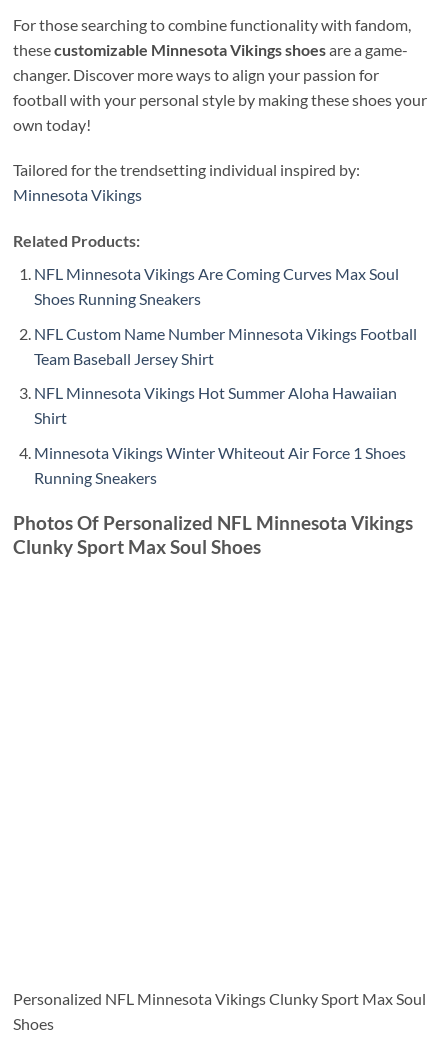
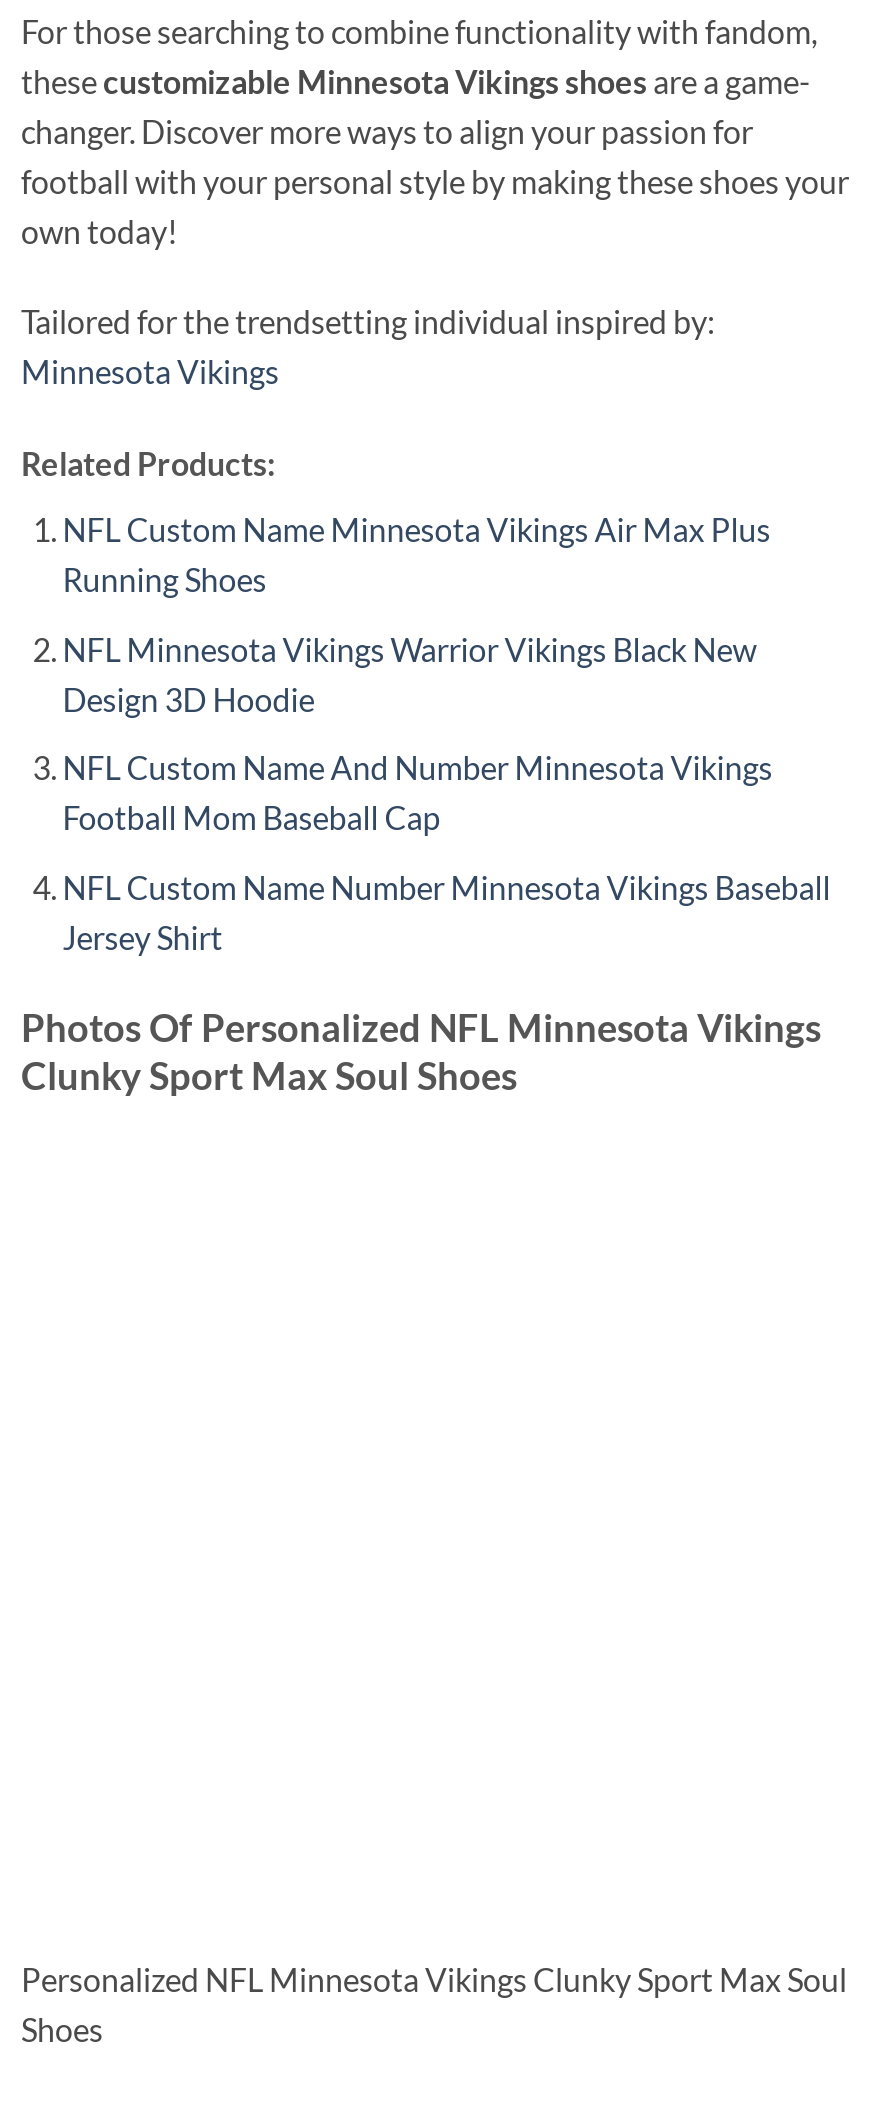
- NFL Minnesota Vikings Are Coming Curves Max Soul
- Shoes Running Sneakers
+ NFL Custom Name Minnesota Vikings Air Max Plus
+ Running Shoes

- NFL Custom Name Number Minnesota Vikings Football
- Team Baseball Jersey Shirt
+ NFL Minnesota Vikings Warrior Vikings Black New
+ Design 3D Hoodie

- NFL Minnesota Vikings Hot Summer Aloha Hawaiian
- Shirt
+ NFL Custom Name And Number Minnesota Vikings
+ Football Mom Baseball Cap

- Minnesota Vikings Winter Whiteout Air Force 1 Shoes
- Running Sneakers
+ NFL Custom Name Number Minnesota Vikings Baseball
+ Jersey Shirt
